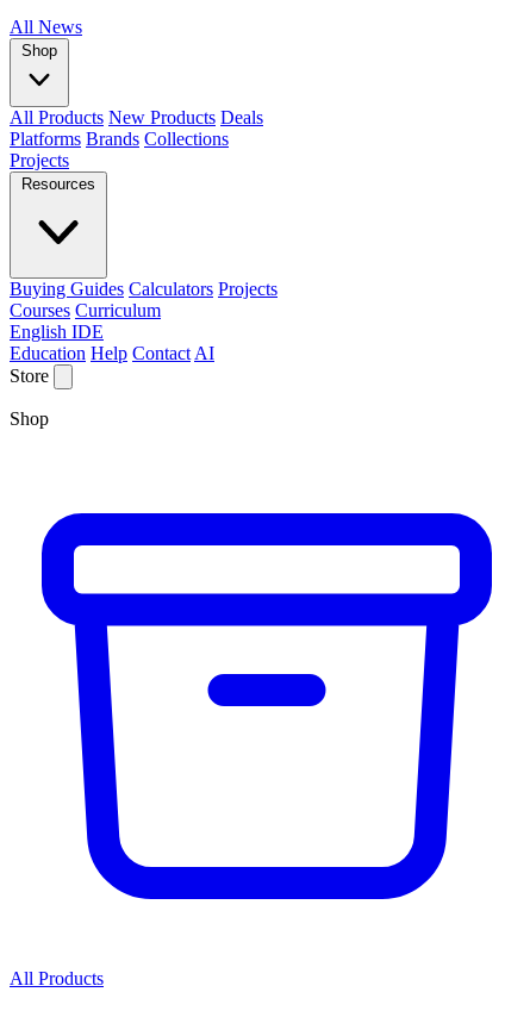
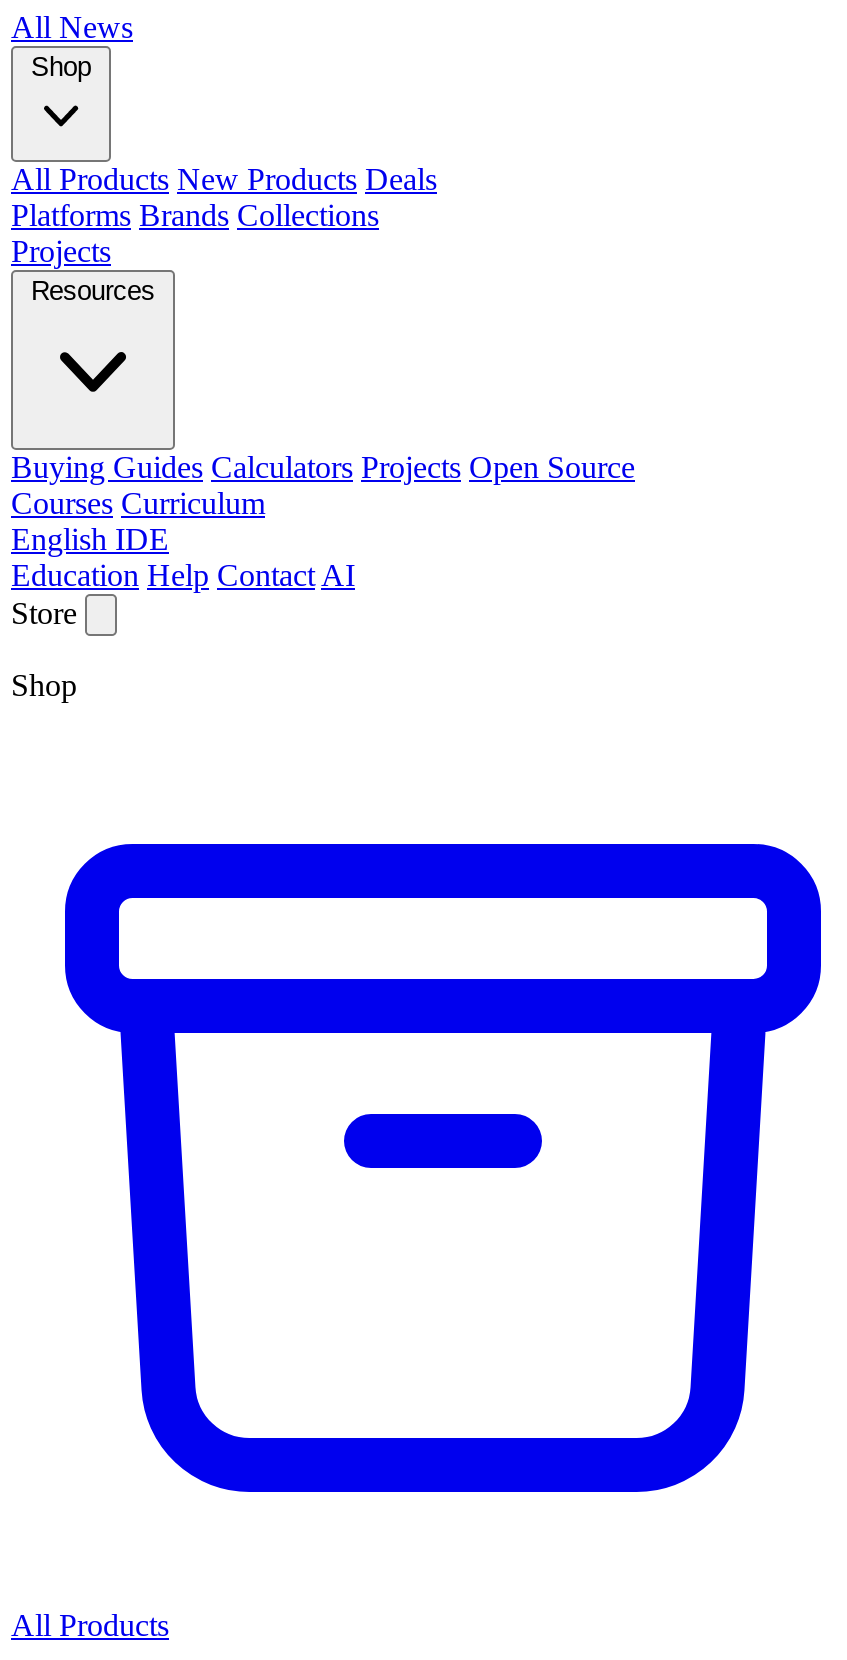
- Buying Guides Calculators Projects
+ Buying Guides Calculators Projects Open Source
